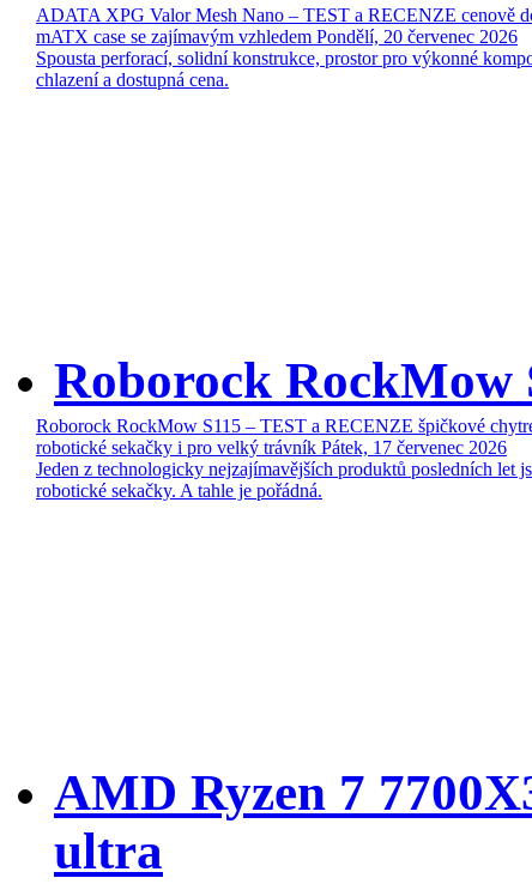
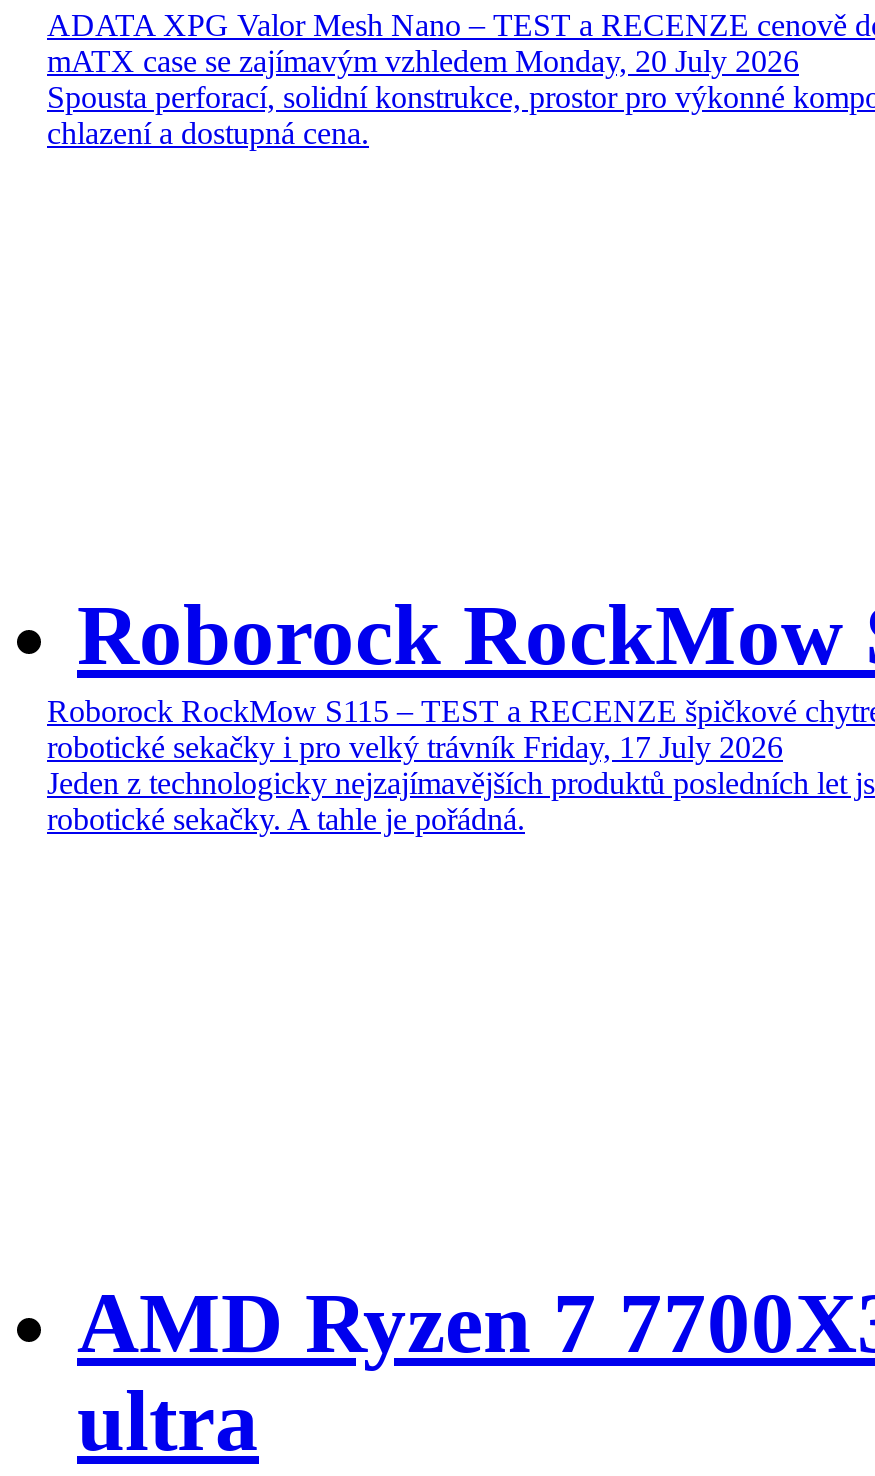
- mATX case se zajímavým vzhledem Pondělí, 20 červenec 2026
+ mATX case se zajímavým vzhledem Monday, 20 July 2026

- robotické sekačky i pro velký trávník Pátek, 17 červenec 2026
+ robotické sekačky i pro velký trávník Friday, 17 July 2026
